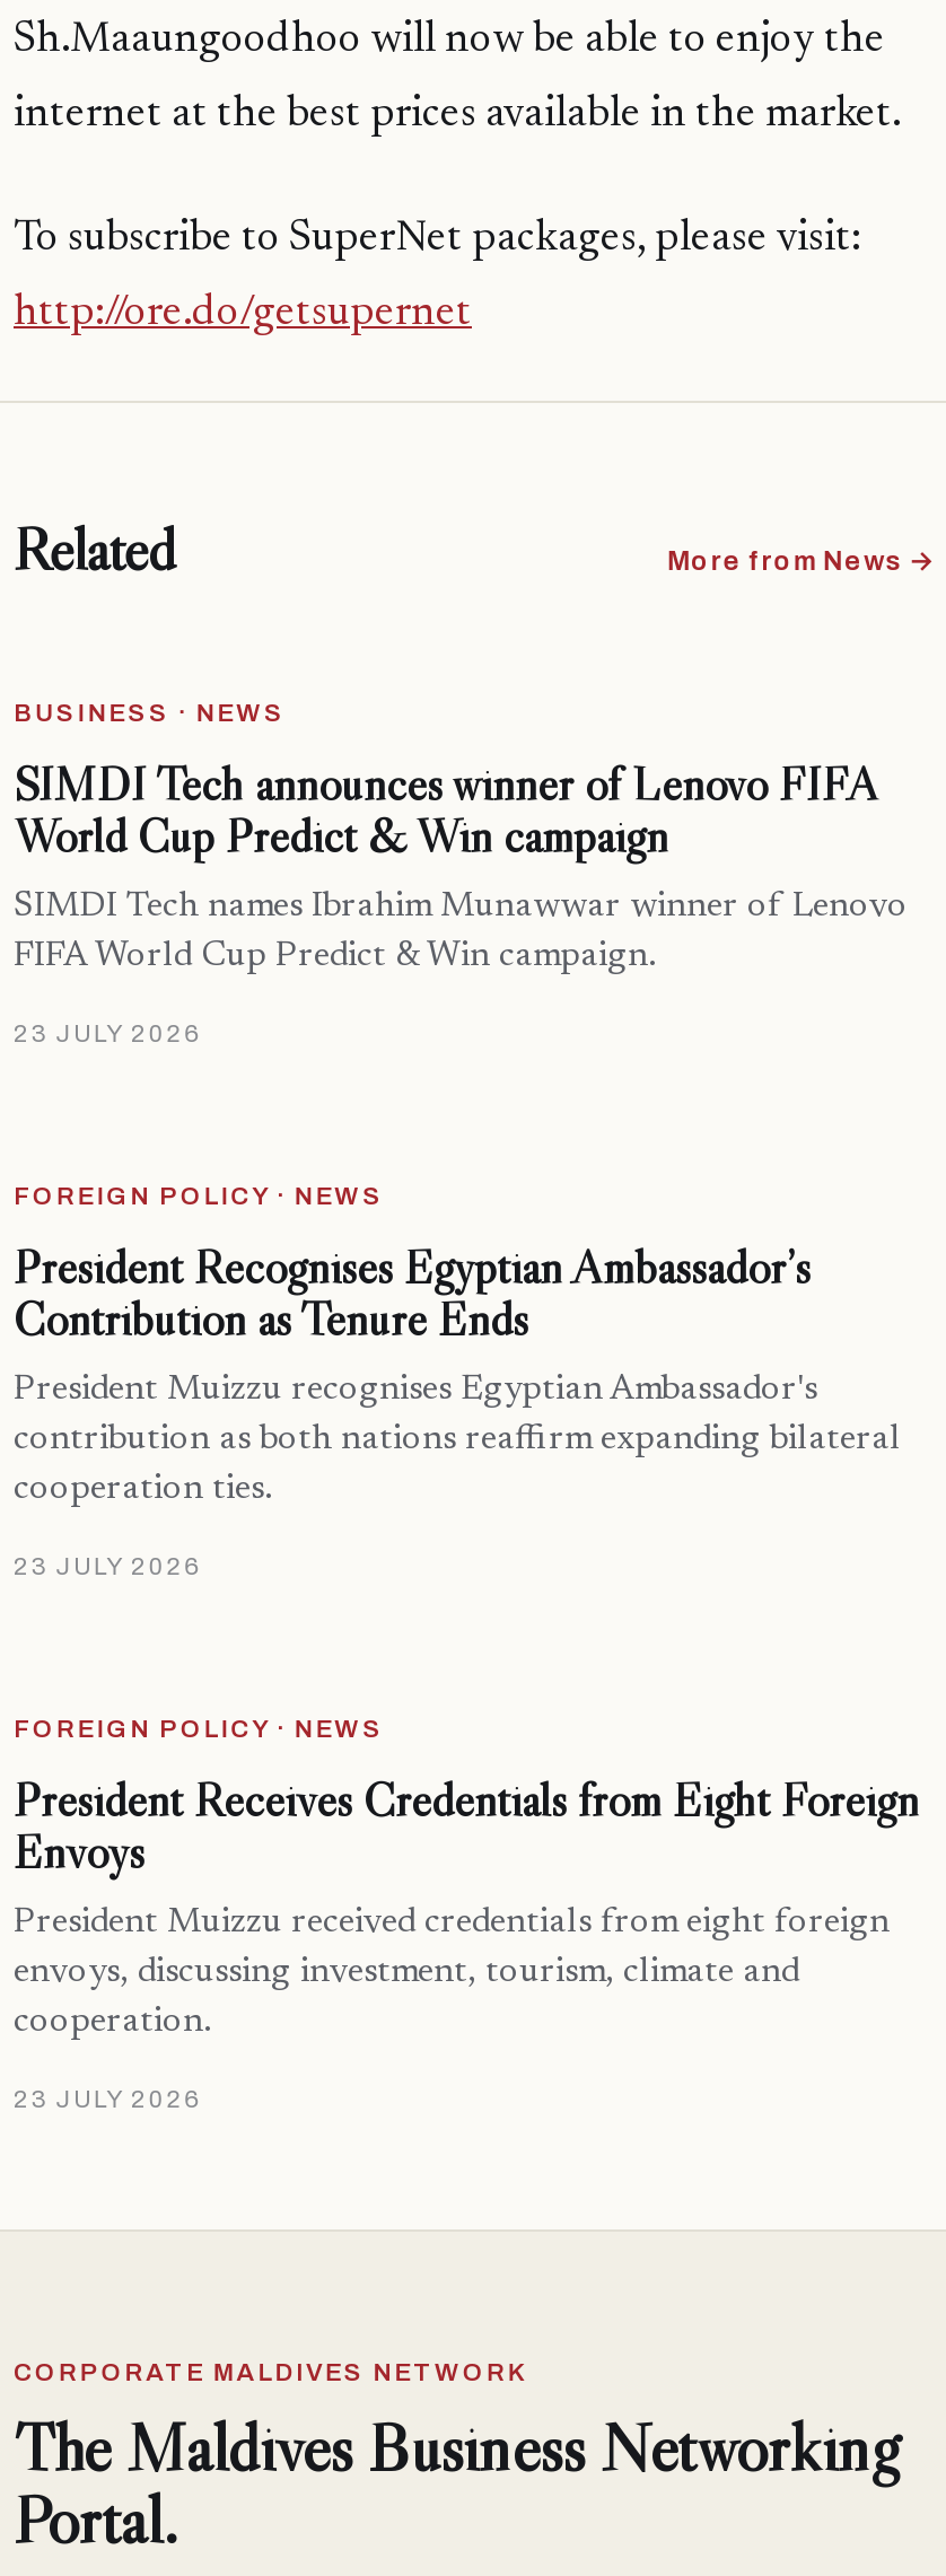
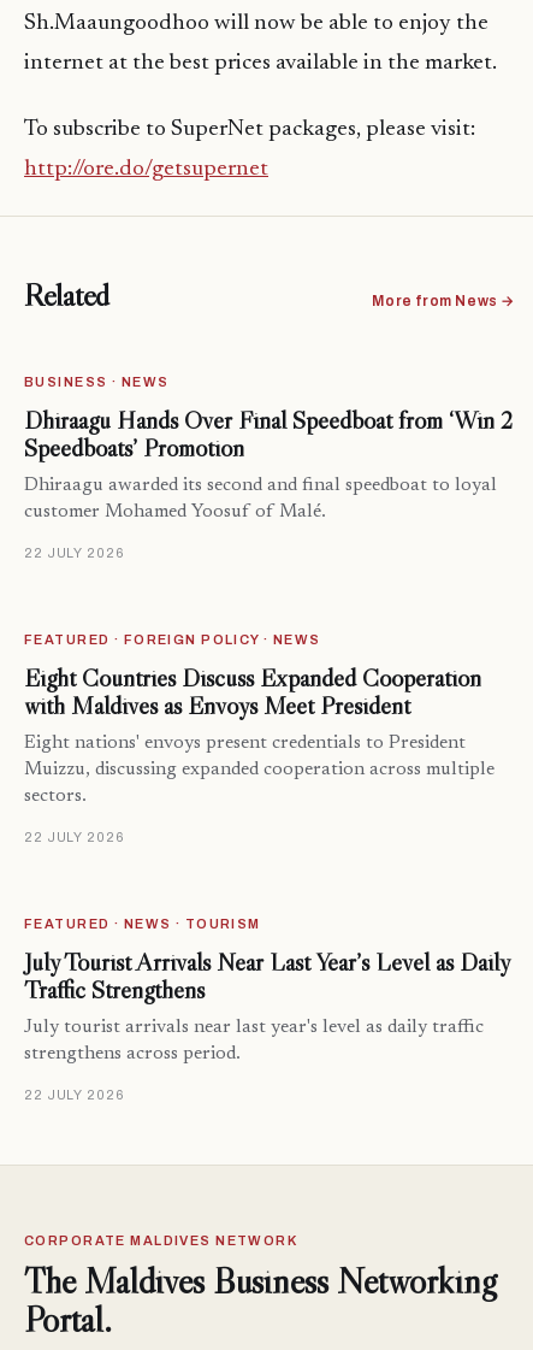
- SIMDI Tech announces winner of Lenovo FIFA
- World Cup Predict & Win campaign
- SIMDI Tech names Ibrahim Munawwar winner of Lenovo
- FIFA World Cup Predict & Win campaign.
- 23 JULY 2026
+ Dhiraagu Hands Over Final Speedboat from ‘Win 2
+ Speedboats’ Promotion
+ Dhiraagu awarded its second and final speedboat to loyal
+ customer Mohamed Yoosuf of Malé.
+ 22 JULY 2026

- FOREIGN POLICY · NEWS
- President Recognises Egyptian Ambassador’s
- Contribution as Tenure Ends
- President Muizzu recognises Egyptian Ambassador's
- contribution as both nations reaffirm expanding bilateral
- cooperation ties.
- 23 JULY 2026
+ FEATURED · FOREIGN POLICY · NEWS
+ Eight Countries Discuss Expanded Cooperation
+ with Maldives as Envoys Meet President
+ Eight nations' envoys present credentials to President
+ Muizzu, discussing expanded cooperation across multiple
+ sectors.
+ 22 JULY 2026

- FOREIGN POLICY · NEWS
- President Receives Credentials from Eight Foreign
- Envoys
- President Muizzu received credentials from eight foreign
- envoys, discussing investment, tourism, climate and
- cooperation.
- 23 JULY 2026
+ FEATURED · NEWS · TOURISM
+ July Tourist Arrivals Near Last Year’s Level as Daily
+ Traffic Strengthens
+ July tourist arrivals near last year's level as daily traffic
+ strengthens across period.
+ 22 JULY 2026
